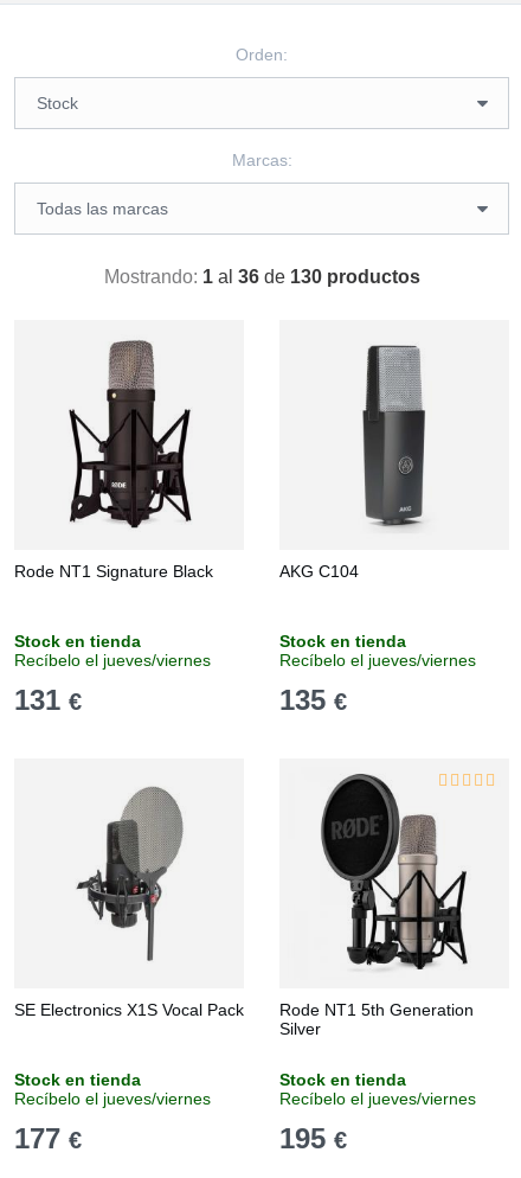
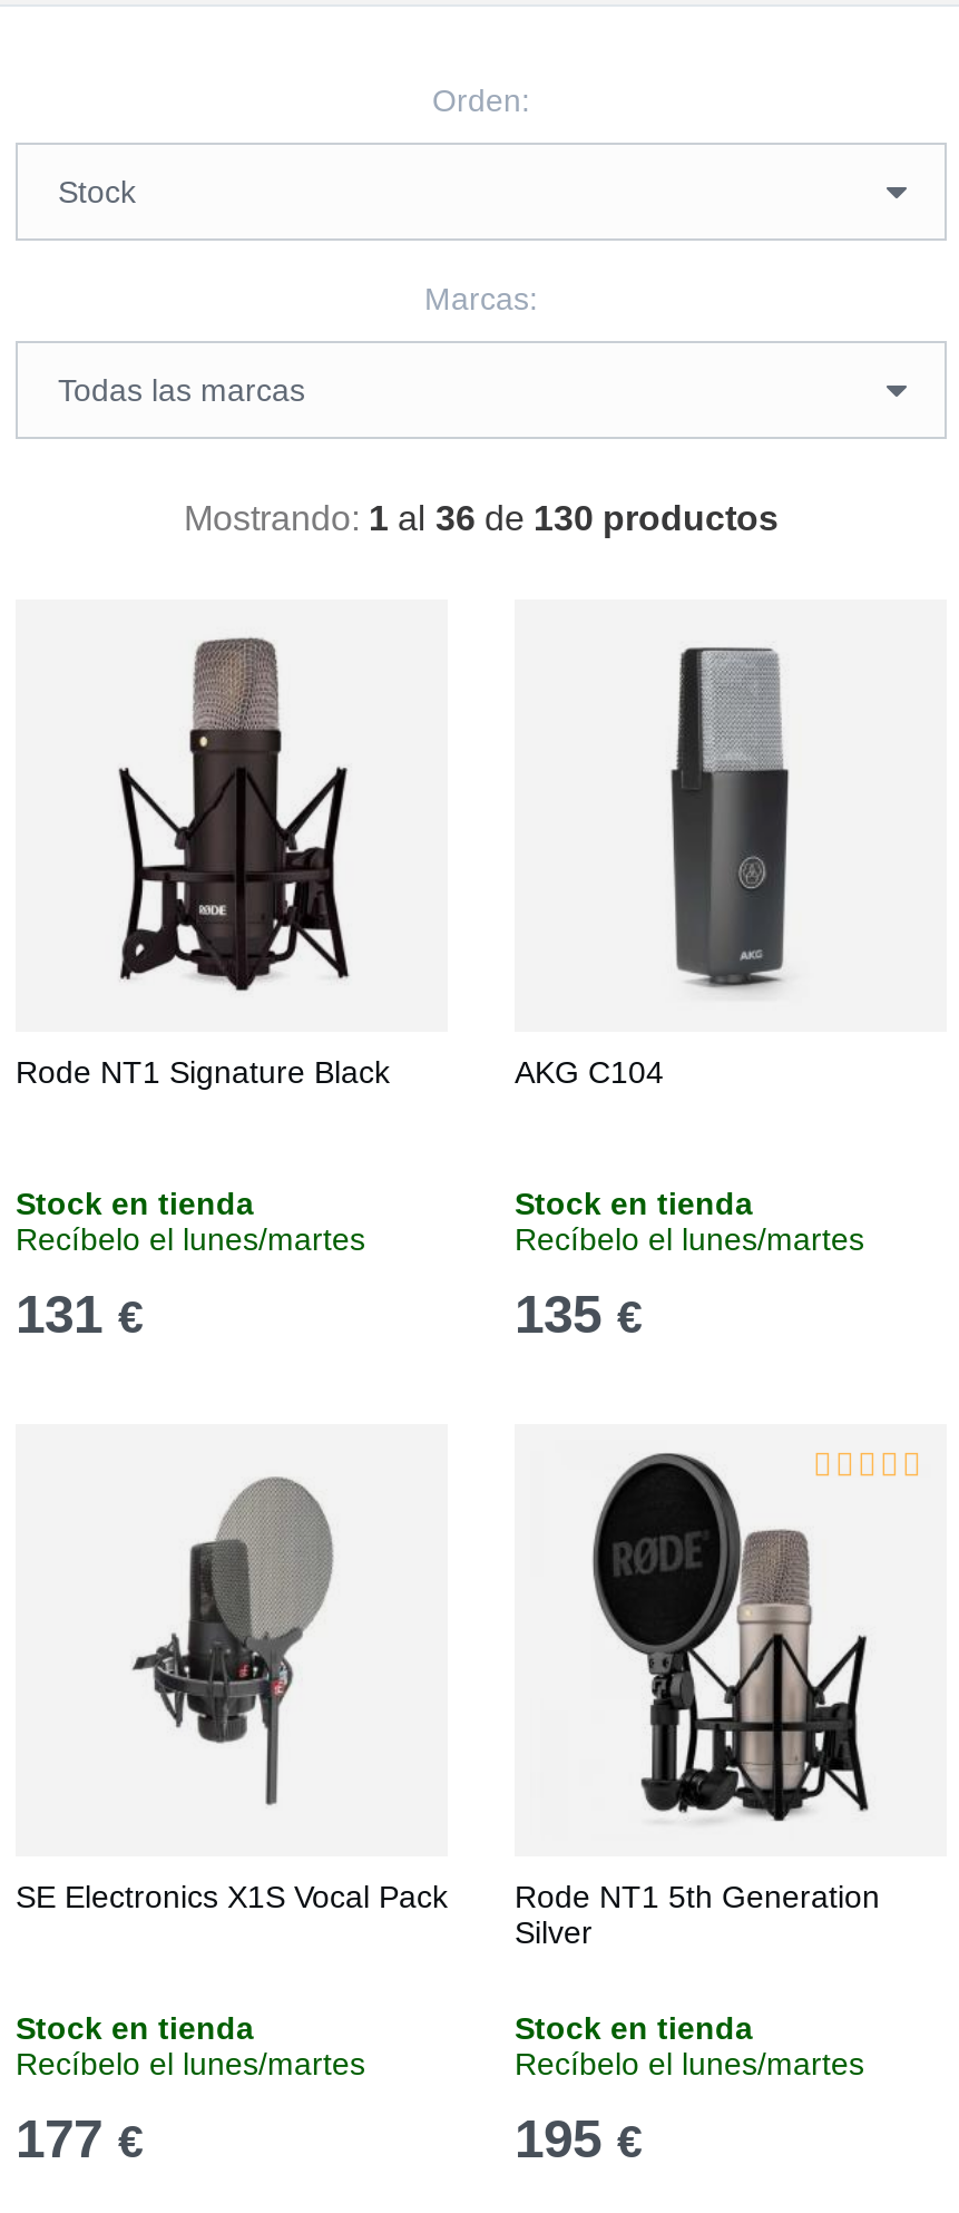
- Recíbelo el jueves/viernes
+ Recíbelo el lunes/martes

- Recíbelo el jueves/viernes
+ Recíbelo el lunes/martes

- Recíbelo el jueves/viernes
+ Recíbelo el lunes/martes

- Recíbelo el jueves/viernes
+ Recíbelo el lunes/martes
